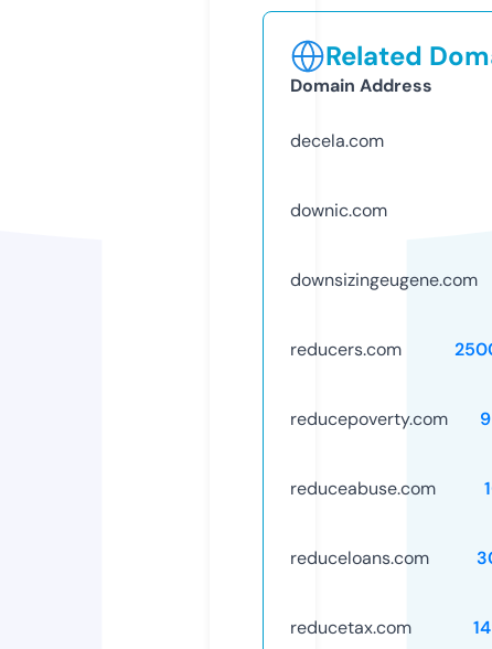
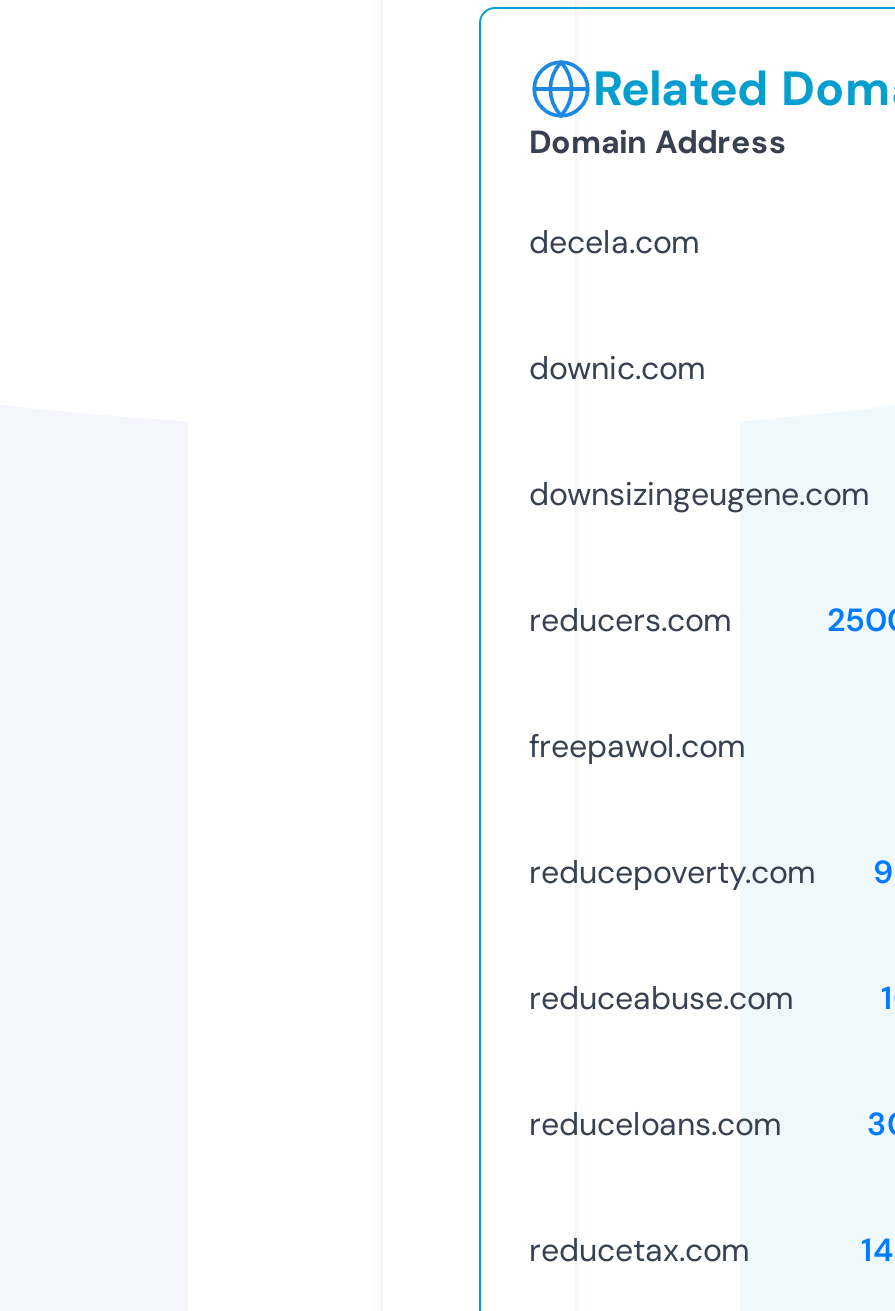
+ freepawol.com
